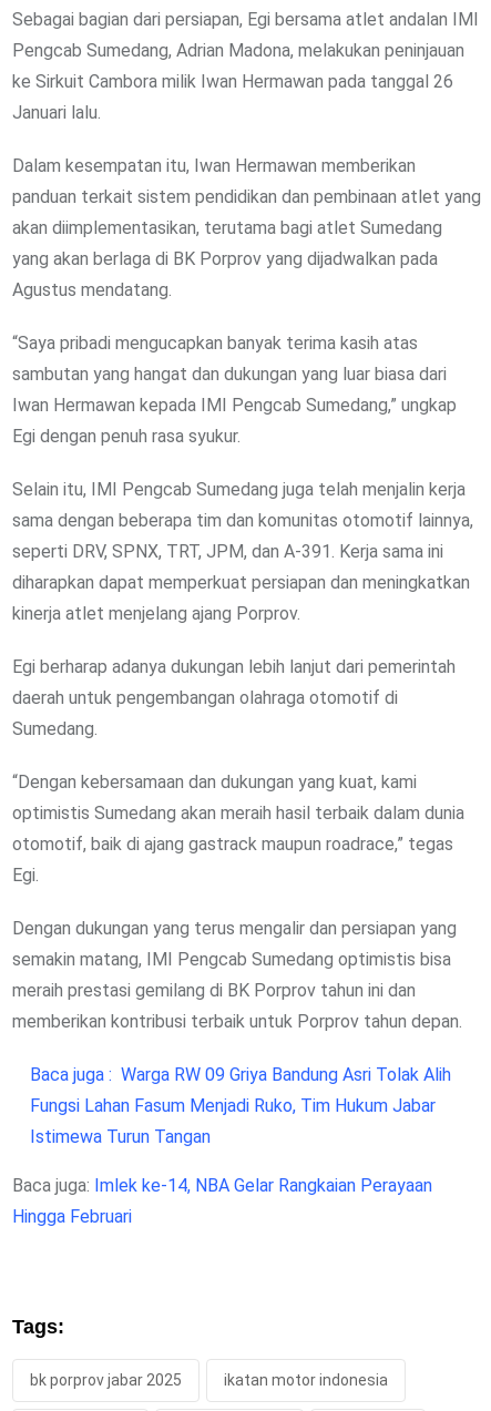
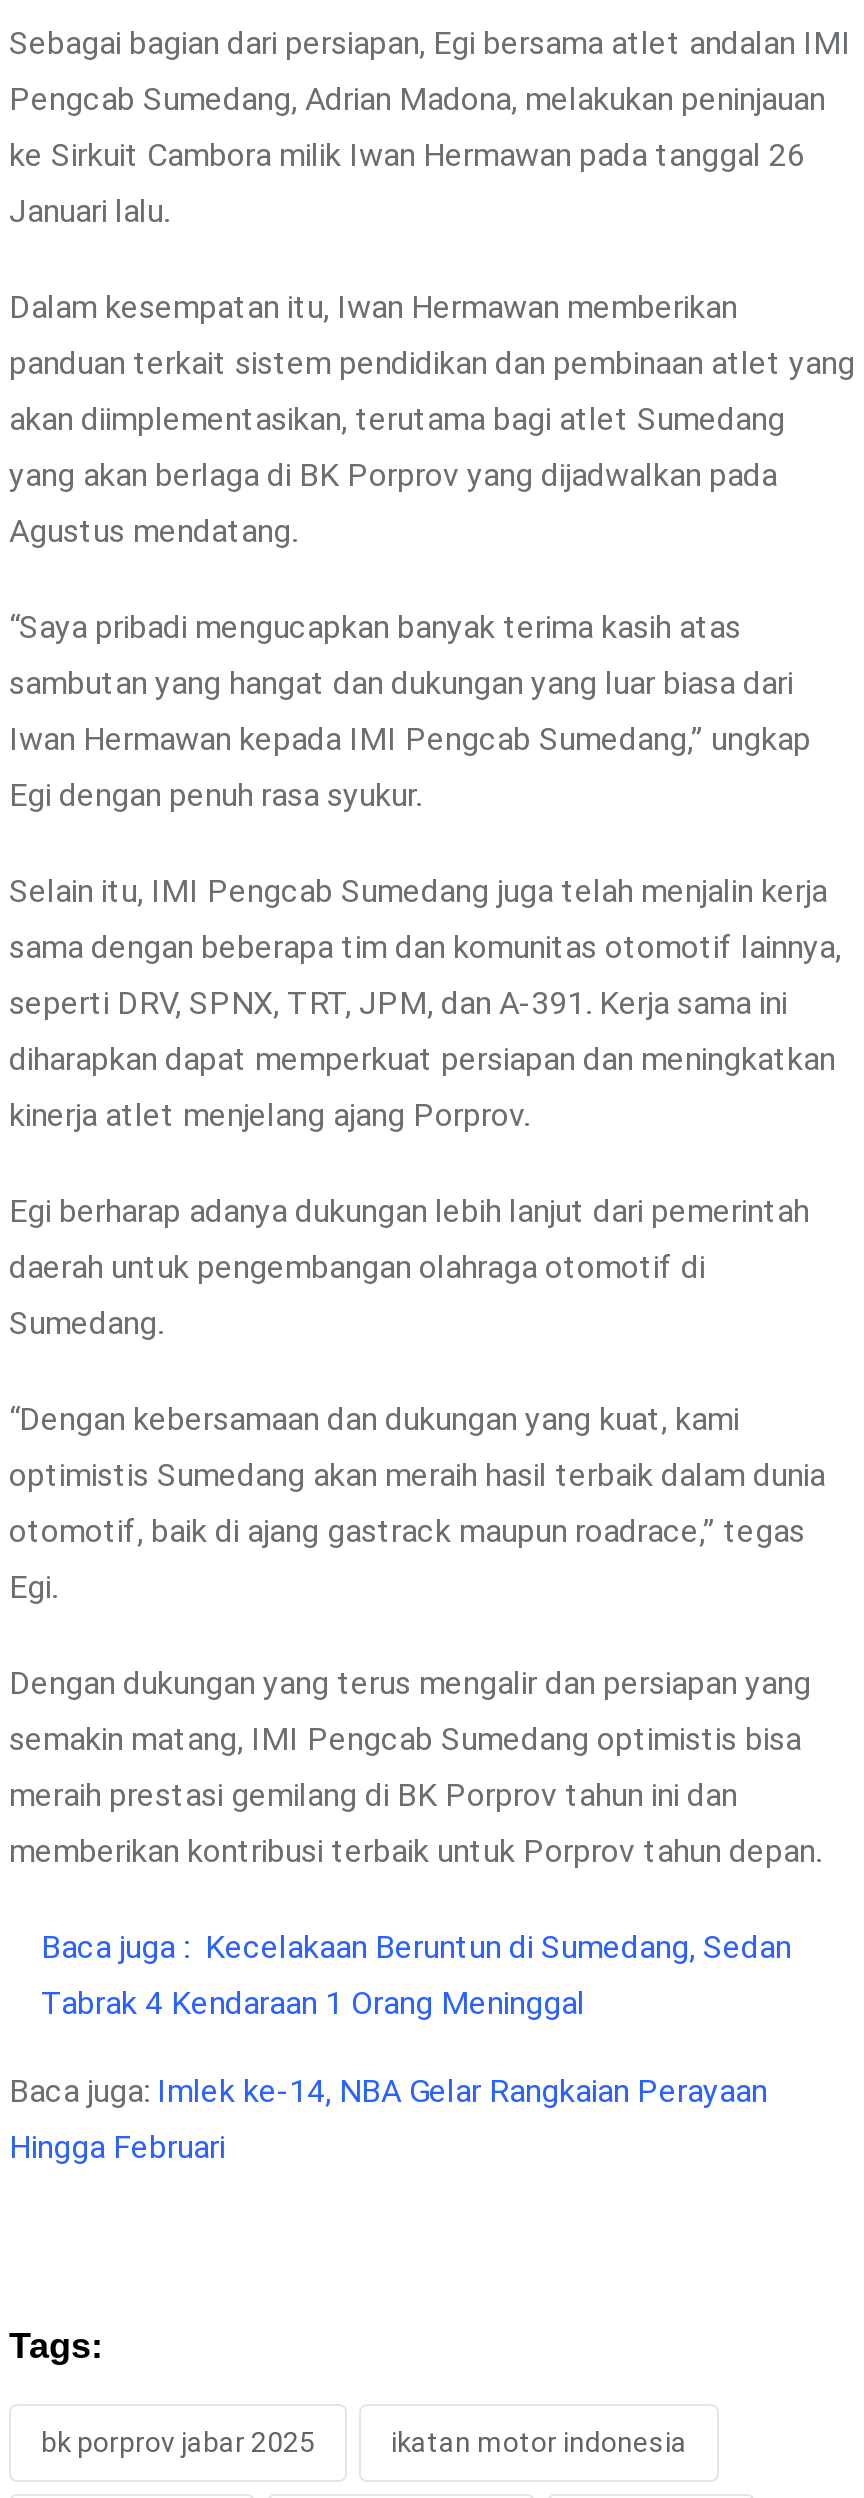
- Baca juga : Warga RW 09 Griya Bandung Asri Tolak Alih
- Fungsi Lahan Fasum Menjadi Ruko, Tim Hukum Jabar
- Istimewa Turun Tangan
+ Baca juga : Kecelakaan Beruntun di Sumedang, Sedan
+ Tabrak 4 Kendaraan 1 Orang Meninggal
